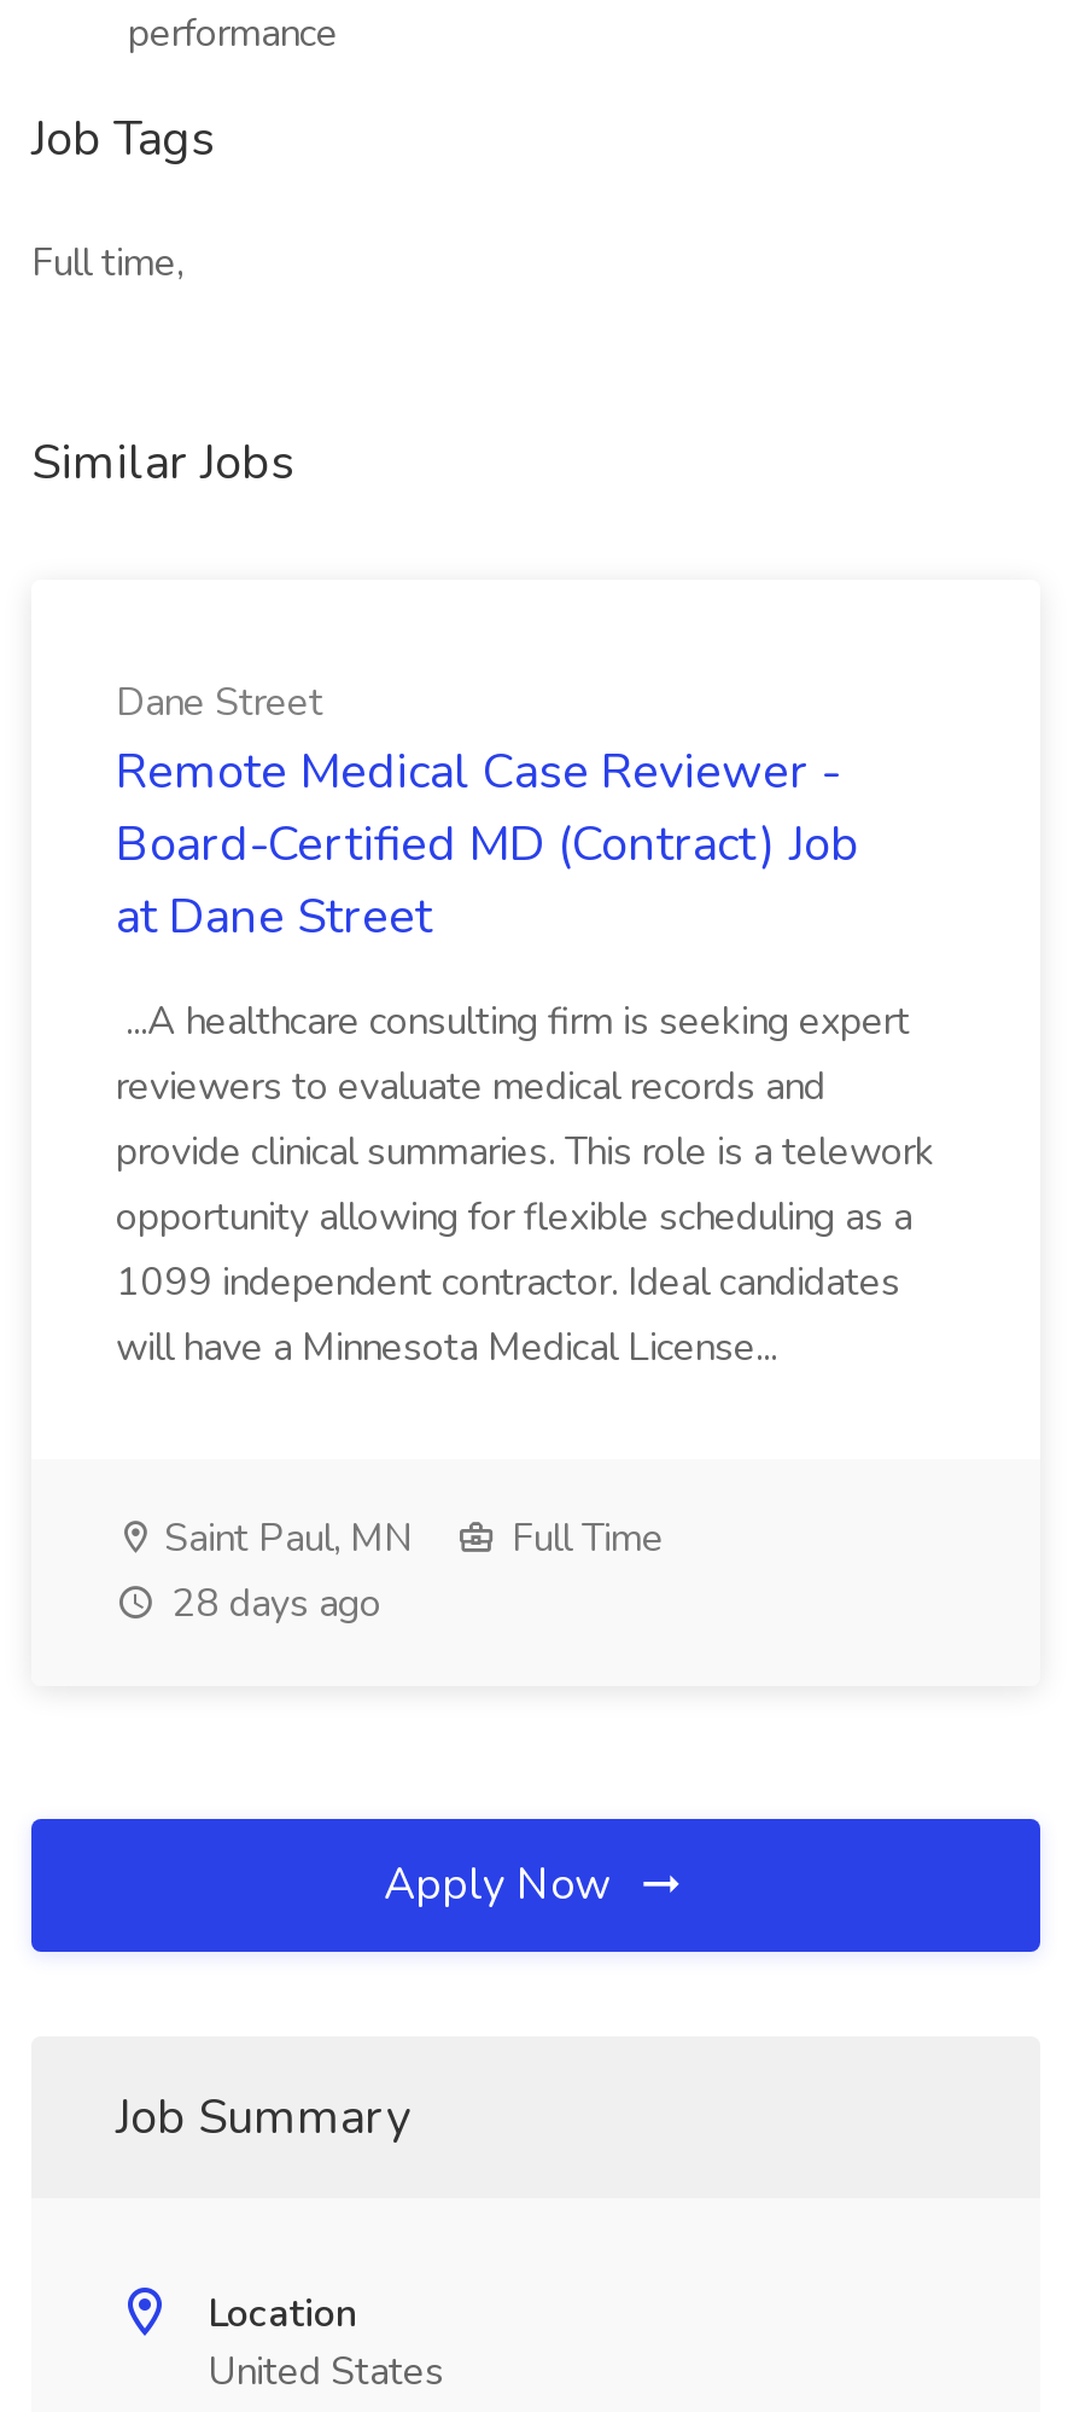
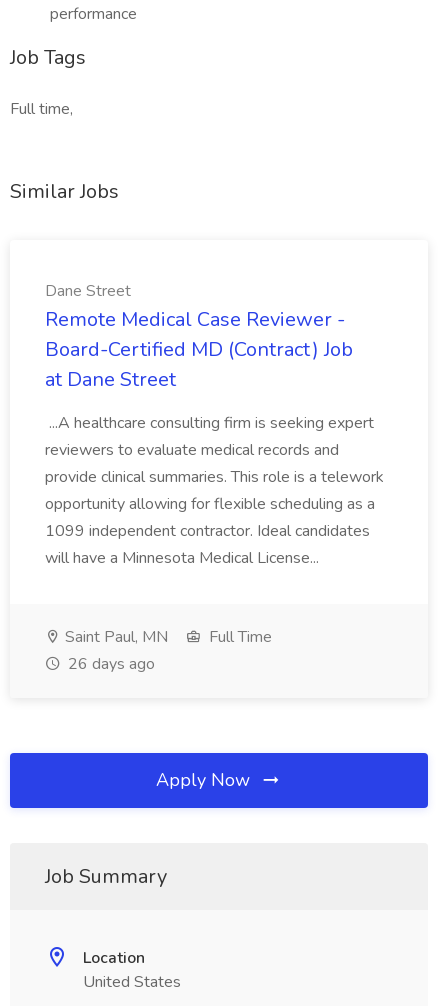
- 28 days ago
+ 26 days ago
